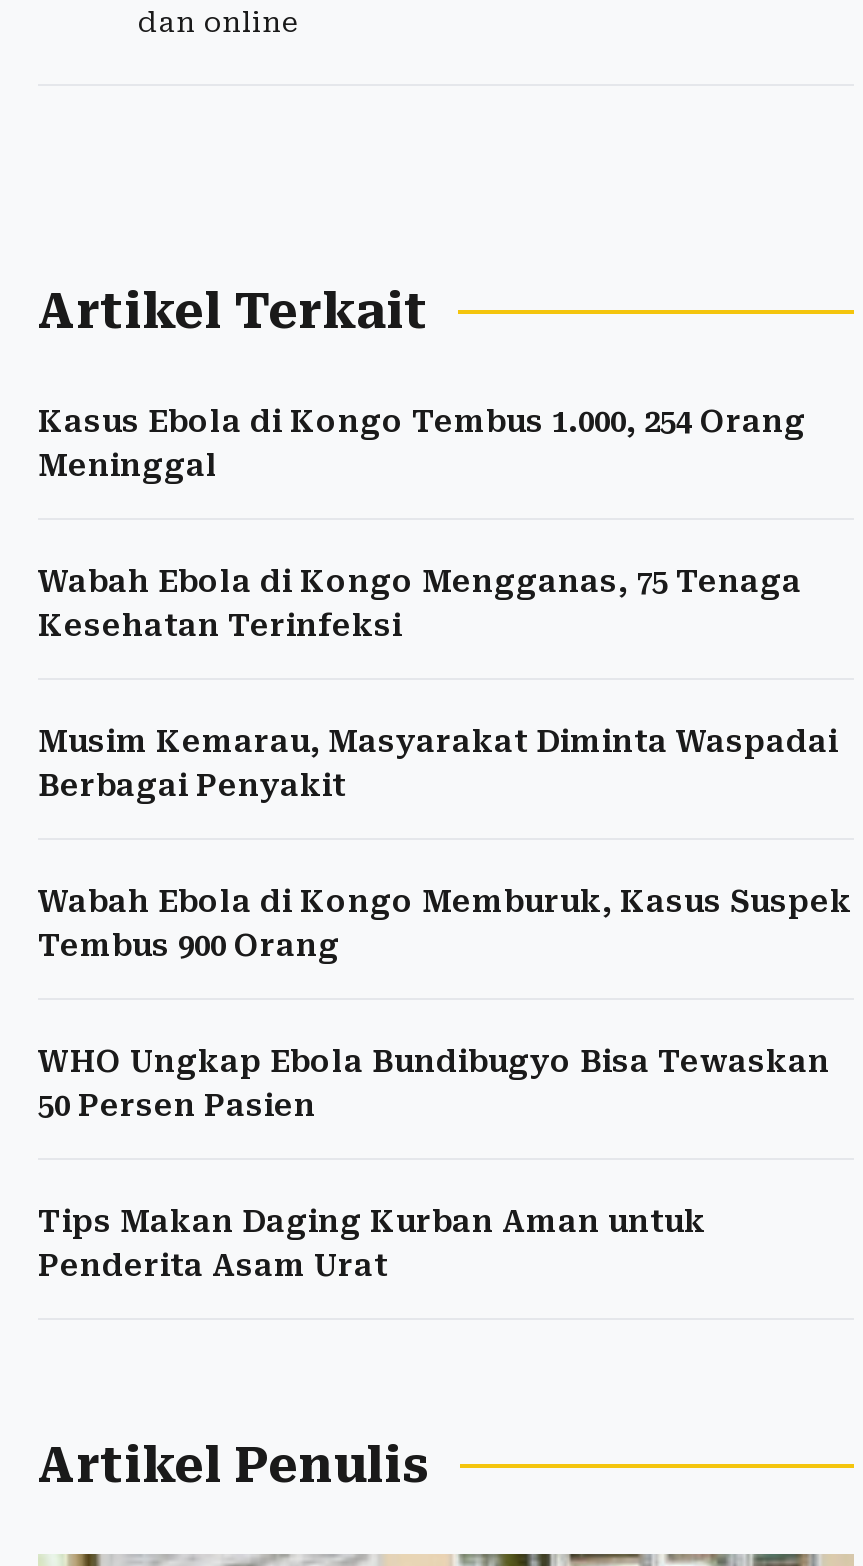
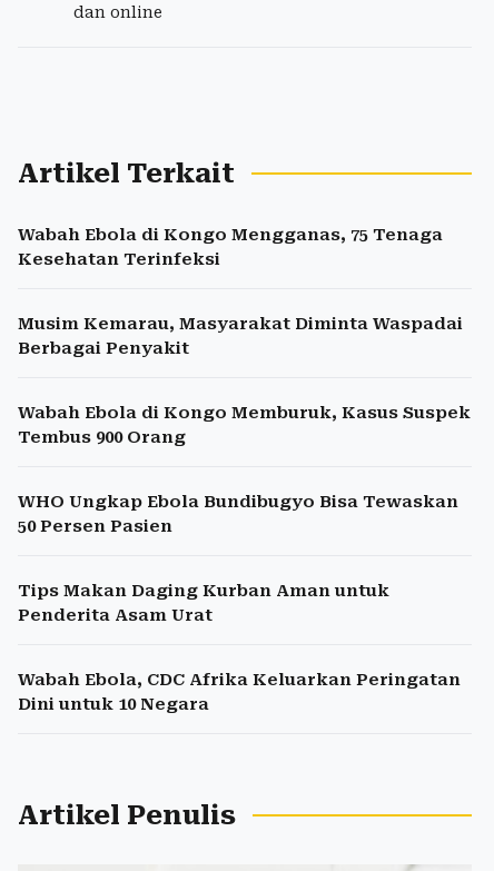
- Kasus Ebola di Kongo Tembus 1.000, 254 Orang
- Meninggal

moved up: Wabah Ebola di Kongo Mengganas, 75 Tenaga | Kesehatan Terinfeksi | Musim Kemarau, Masyarakat Diminta Waspadai | ... | Tips Makan Daging Kurban Aman untuk | Penderita Asam Urat

+ Wabah Ebola, CDC Afrika Keluarkan Peringatan
+ Dini untuk 10 Negara
